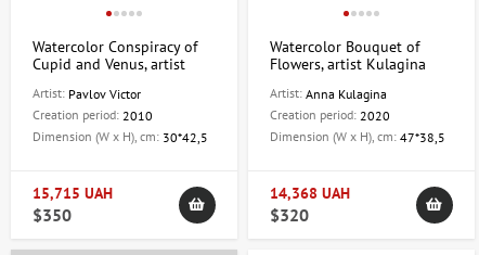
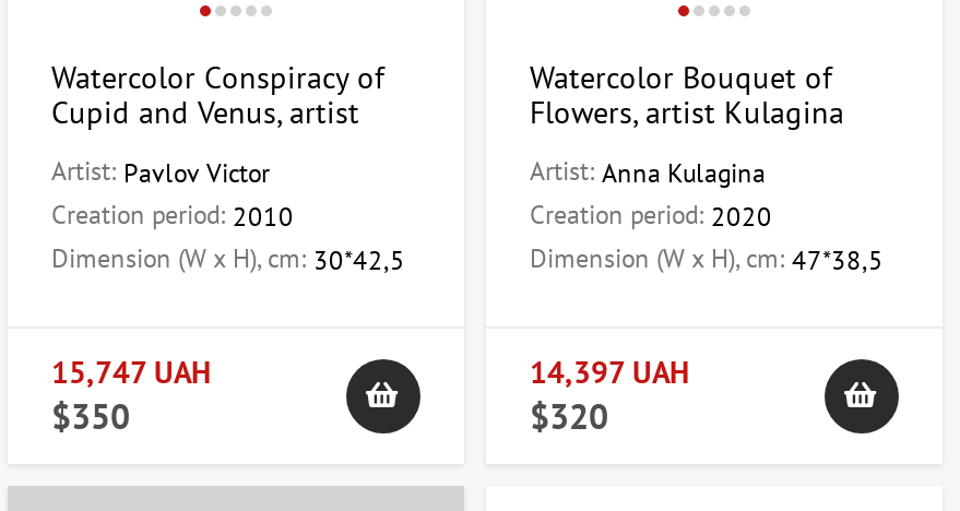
- 15,715 UAH
+ 15,747 UAH

- 14,368 UAH
+ 14,397 UAH
